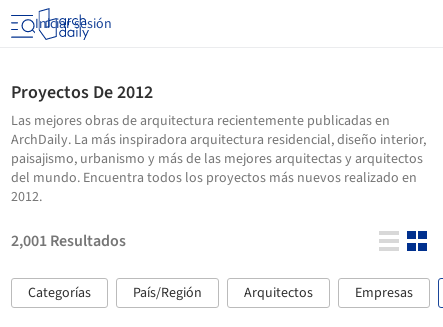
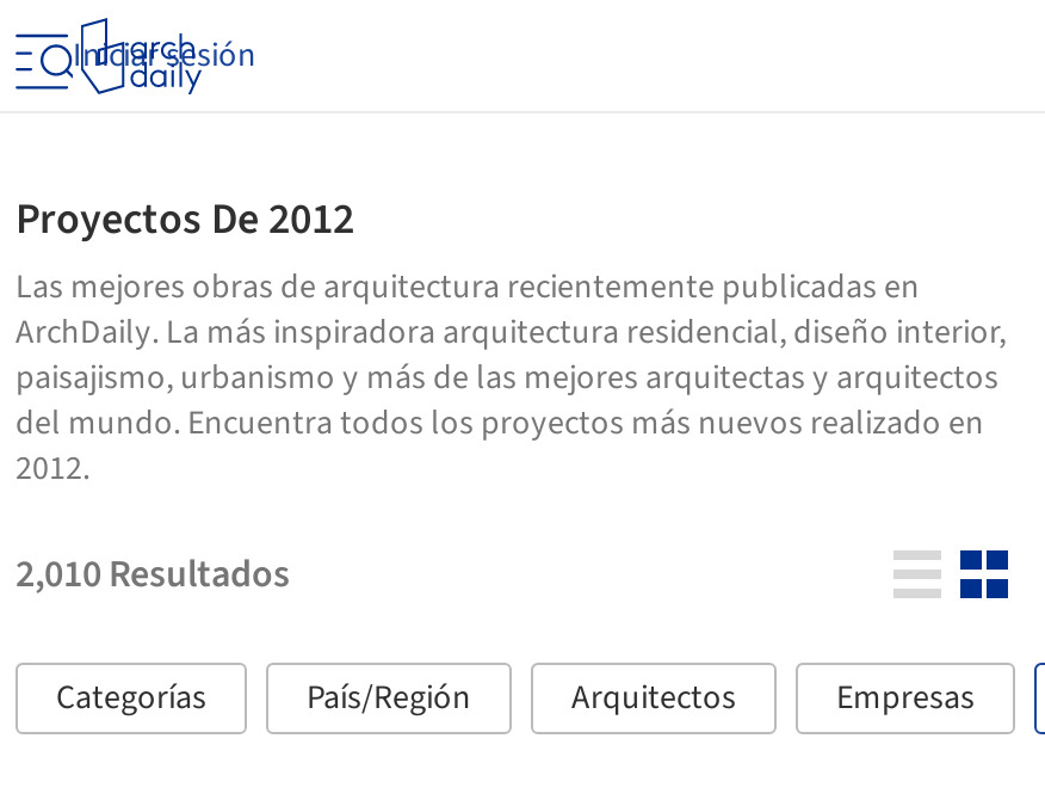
- 2,001 Resultados
+ 2,010 Resultados
